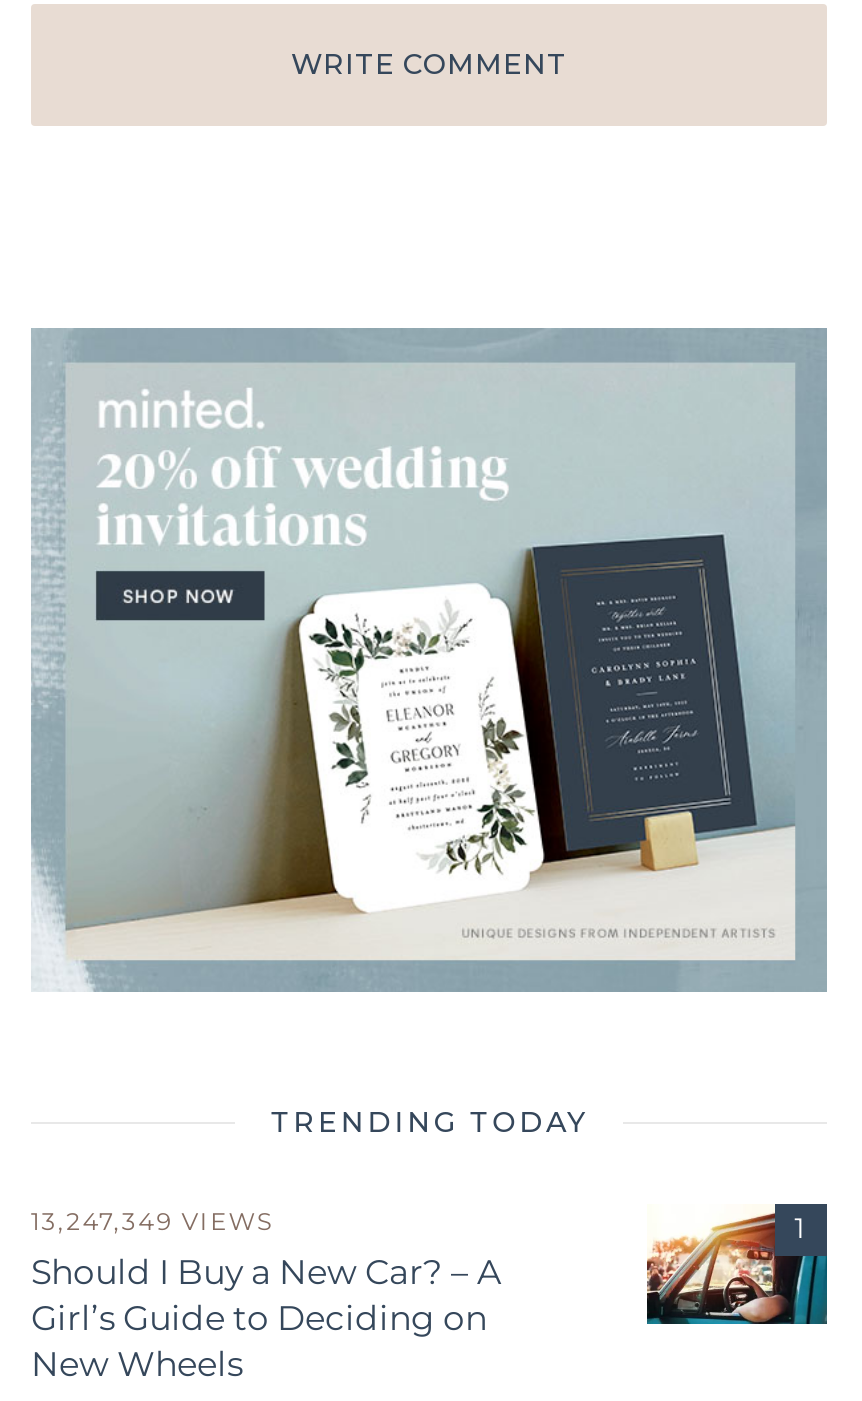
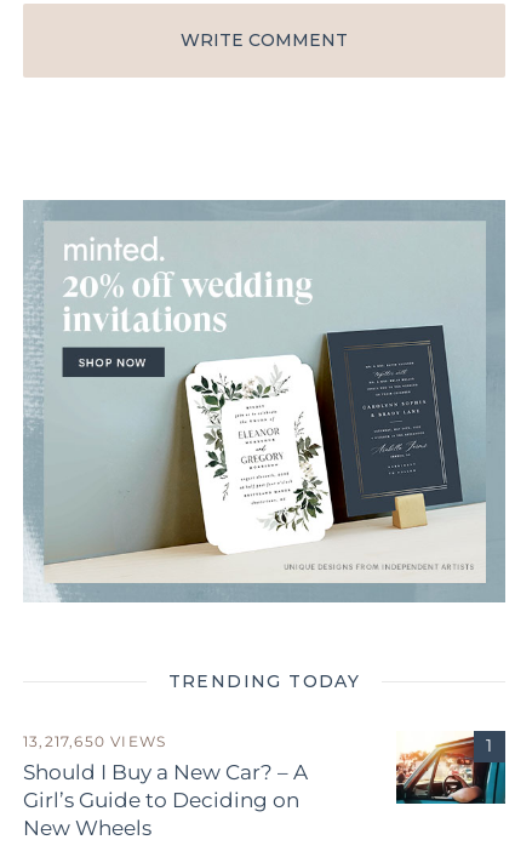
- 13,247,349 VIEWS
+ 13,217,650 VIEWS
